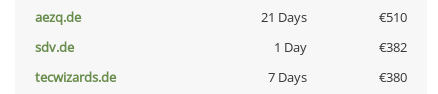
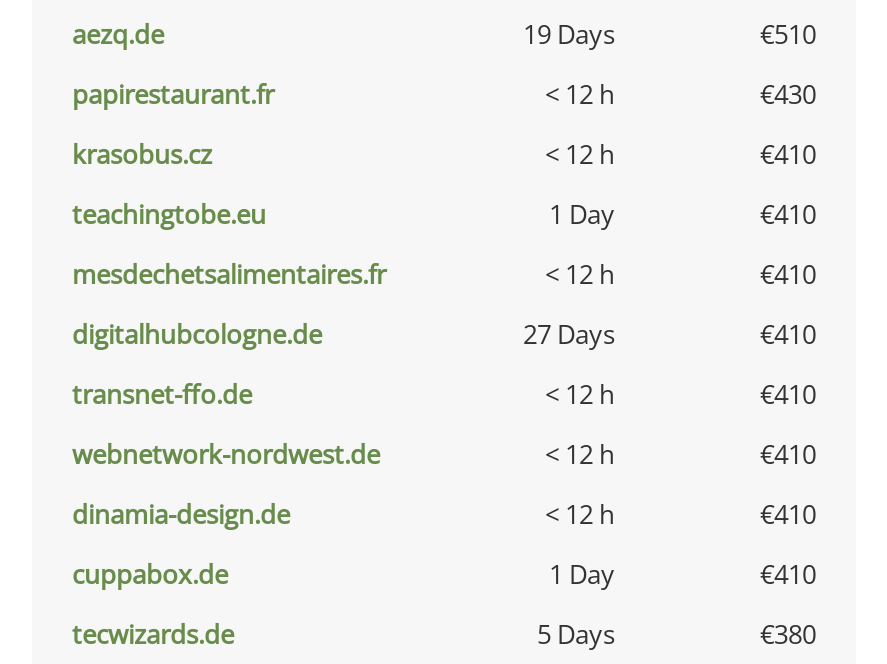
- 21 Days
+ 19 Days

- sdv.de
+ papirestaurant.fr
+ < 12 h
+ €430
+ krasobus.cz
+ < 12 h
+ €410
+ teachingtobe.eu

- €382
+ €410
+ mesdechetsalimentaires.fr
+ < 12 h
+ €410
+ digitalhubcologne.de
+ 27 Days
+ €410
+ transnet-ffo.de
+ < 12 h
+ €410
+ webnetwork-nordwest.de
+ < 12 h
+ €410
+ dinamia-design.de
+ < 12 h
+ €410
+ cuppabox.de
+ 1 Day
+ €410

- 7 Days
+ 5 Days
